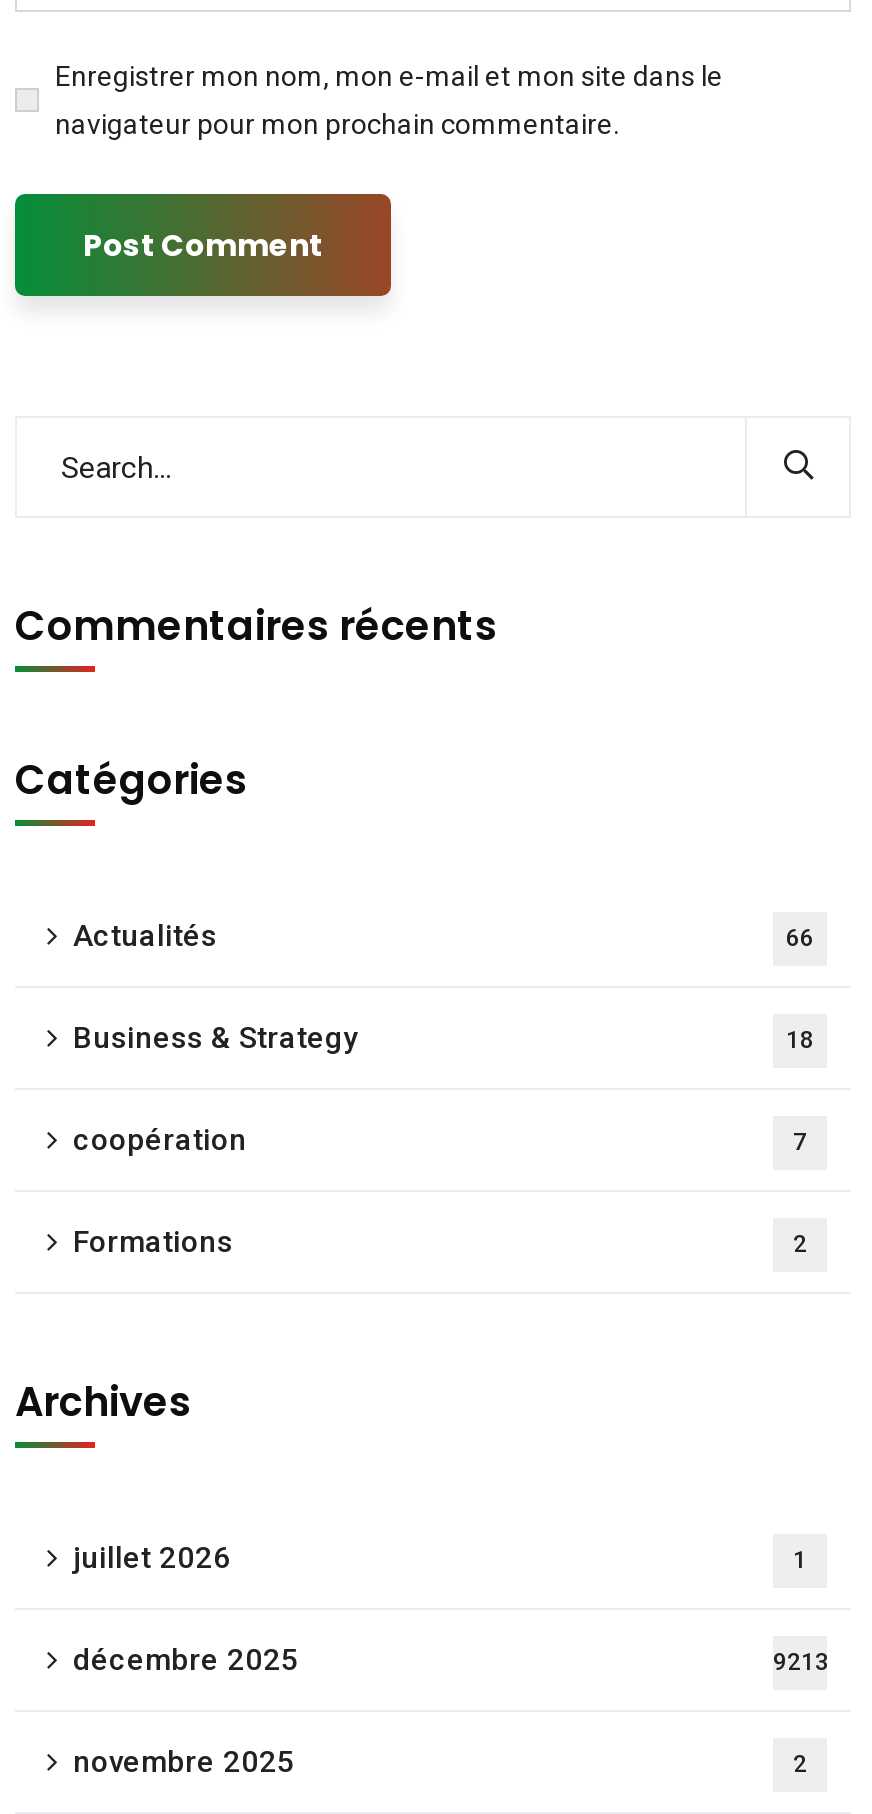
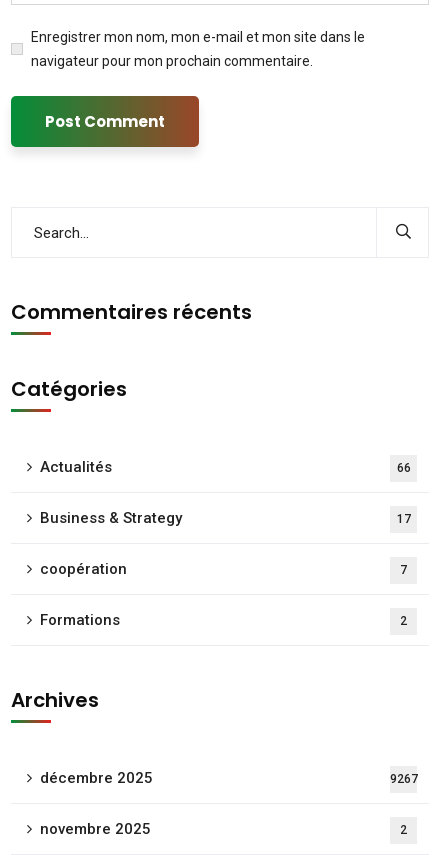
- 18
+ 17

- juillet 2026
- 1

- 9213
+ 9267
